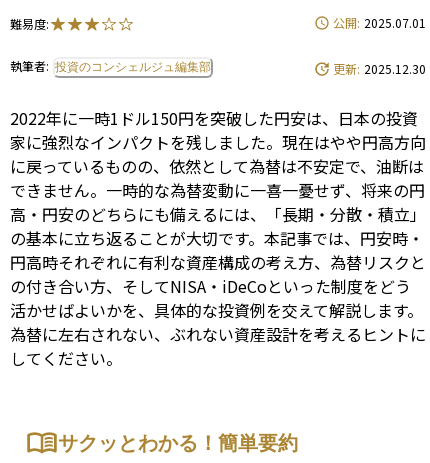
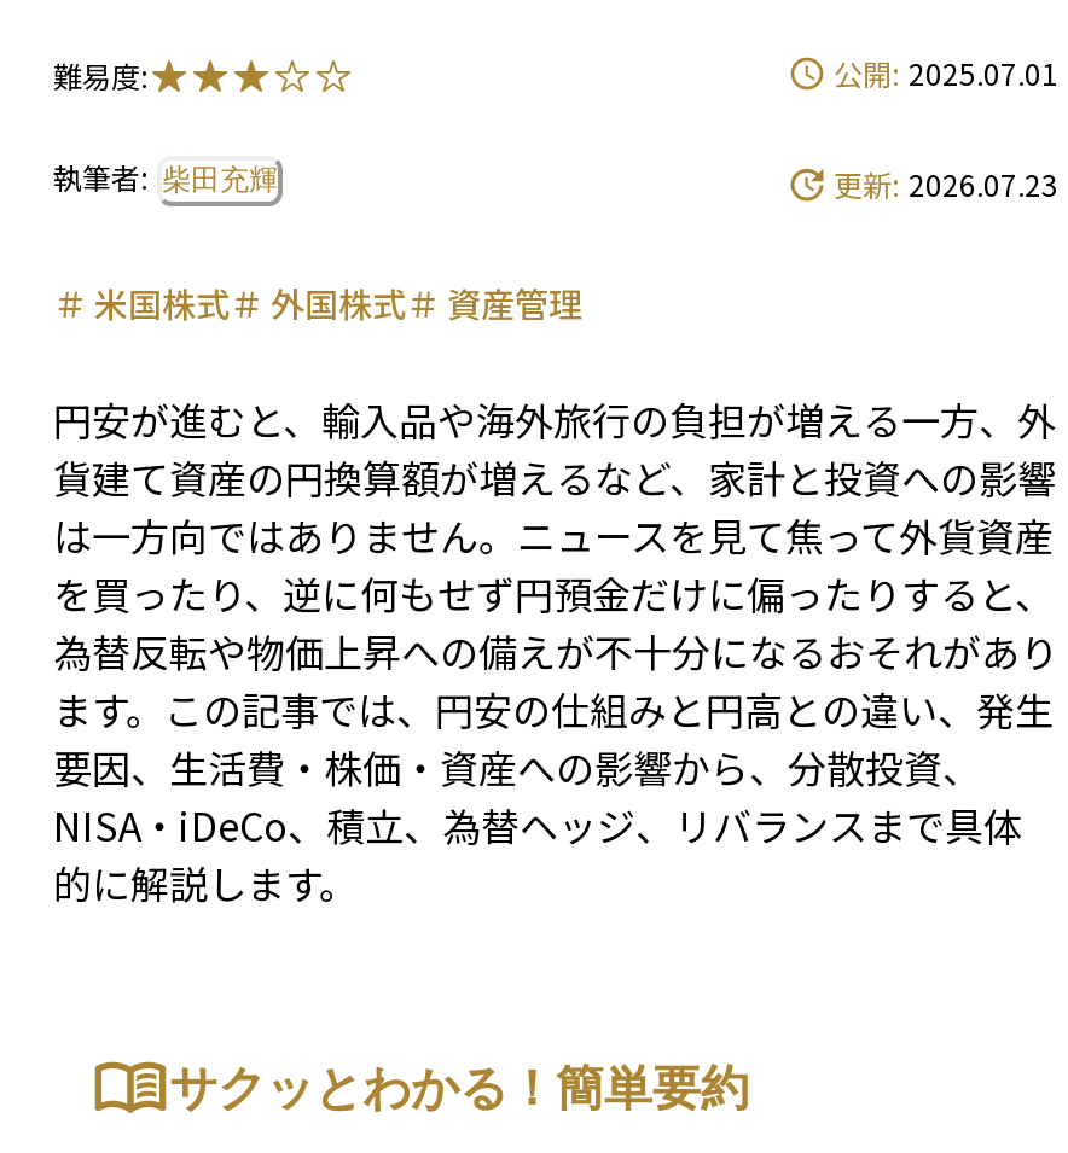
- 執筆者: 投資のコンシェルジュ編集部
+ 執筆者: 柴田充輝

- 更新: 2025.12.30
- 2022年に一時1ドル150円を突破した円安は、日本の投資
- 家に強烈なインパクトを残しました。現在はやや円高方向
- に戻っているものの、依然として為替は不安定で、油断は
- できません。一時的な為替変動に一喜一憂せず、将来の円
- 高・円安のどちらにも備えるには、「長期・分散・積立」
- の基本に立ち返ることが大切です。本記事では、円安時・
- 円高時それぞれに有利な資産構成の考え方、為替リスクと
- の付き合い方、そしてNISA・iDeCoといった制度をどう
- 活かせばよいかを、具体的な投資例を交えて解説します。
- 為替に左右されない、ぶれない資産設計を考えるヒントに
- してください。
+ 更新: 2026.07.23
+ ＃米国株式＃外国株式＃資産管理
+ 円安が進むと、輸入品や海外旅行の負担が増える一方、外
+ 貨建て資産の円換算額が増えるなど、家計と投資への影響
+ は一方向ではありません。ニュースを見て焦って外貨資産
+ を買ったり、逆に何もせず円預金だけに偏ったりすると、
+ 為替反転や物価上昇への備えが不十分になるおそれがあり
+ ます。この記事では、円安の仕組みと円高との違い、発生
+ 要因、生活費・株価・資産への影響から、分散投資、
+ NISA・iDeCo、積立、為替ヘッジ、リバランスまで具体
+ 的に解説します。
